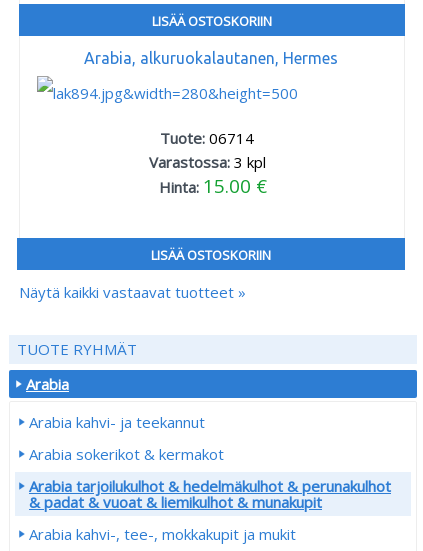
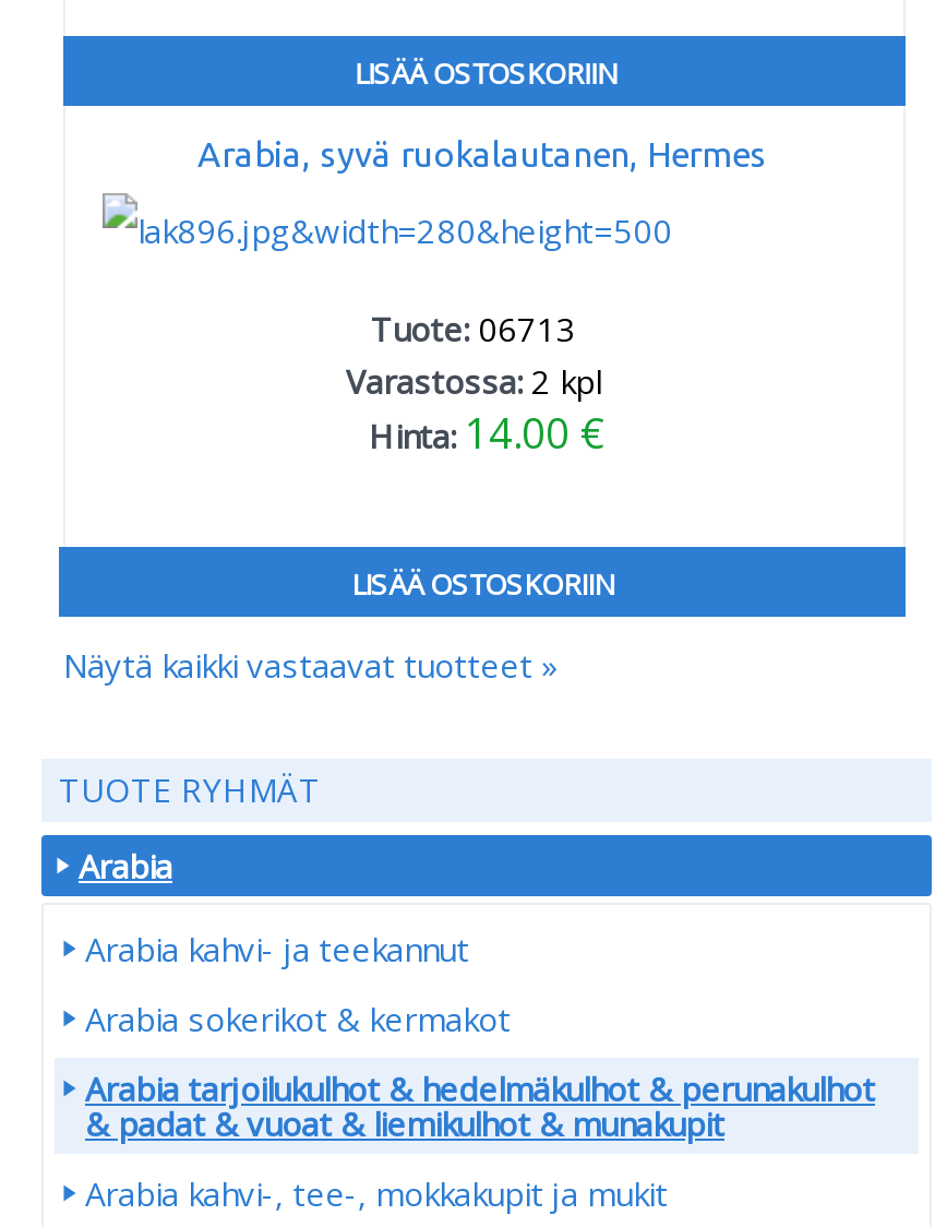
- Arabia, alkuruokalautanen, Hermes
+ Arabia, syvä ruokalautanen, Hermes

- Tuote: 06714
- Varastossa: 3 kpl
- Hinta: 15.00 €
+ Tuote: 06713
+ Varastossa: 2 kpl
+ Hinta: 14.00 €
